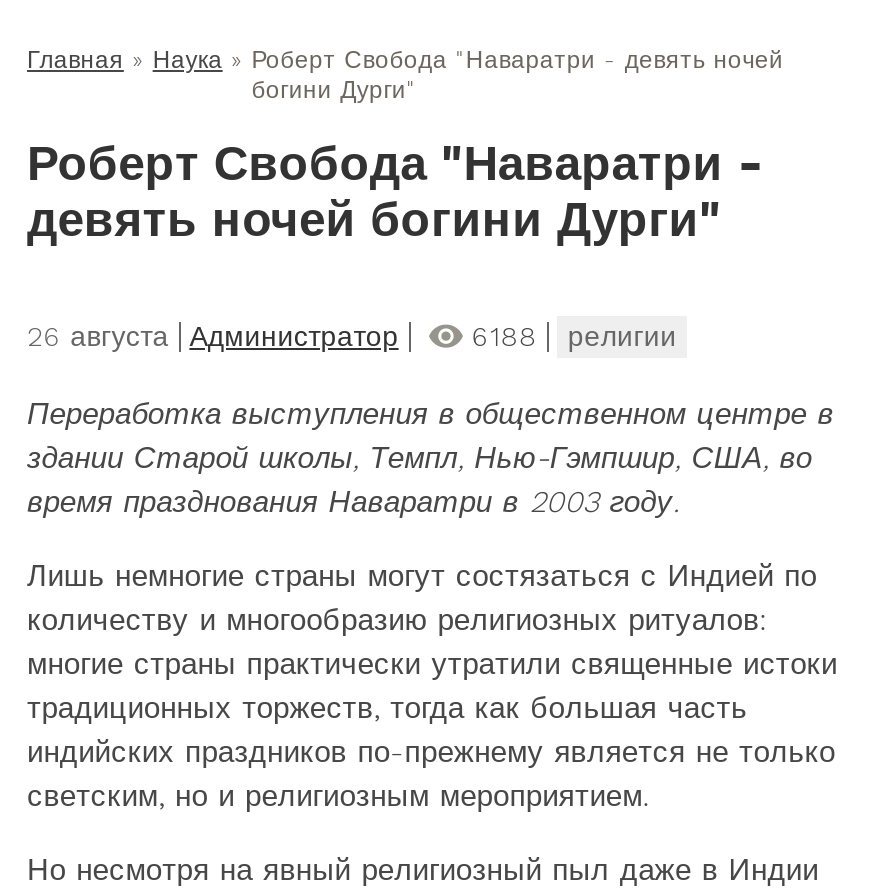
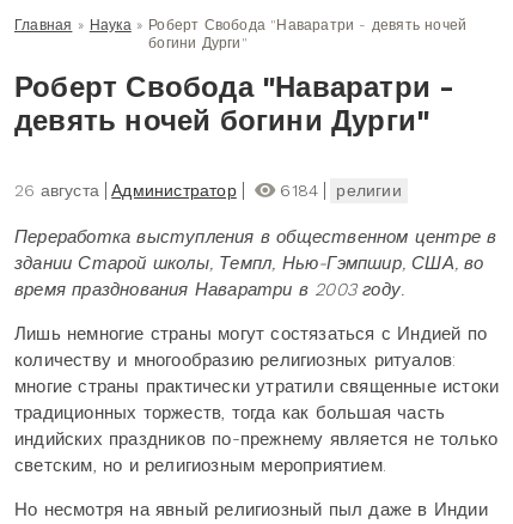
- 6188 религии
+ 6184 религии
